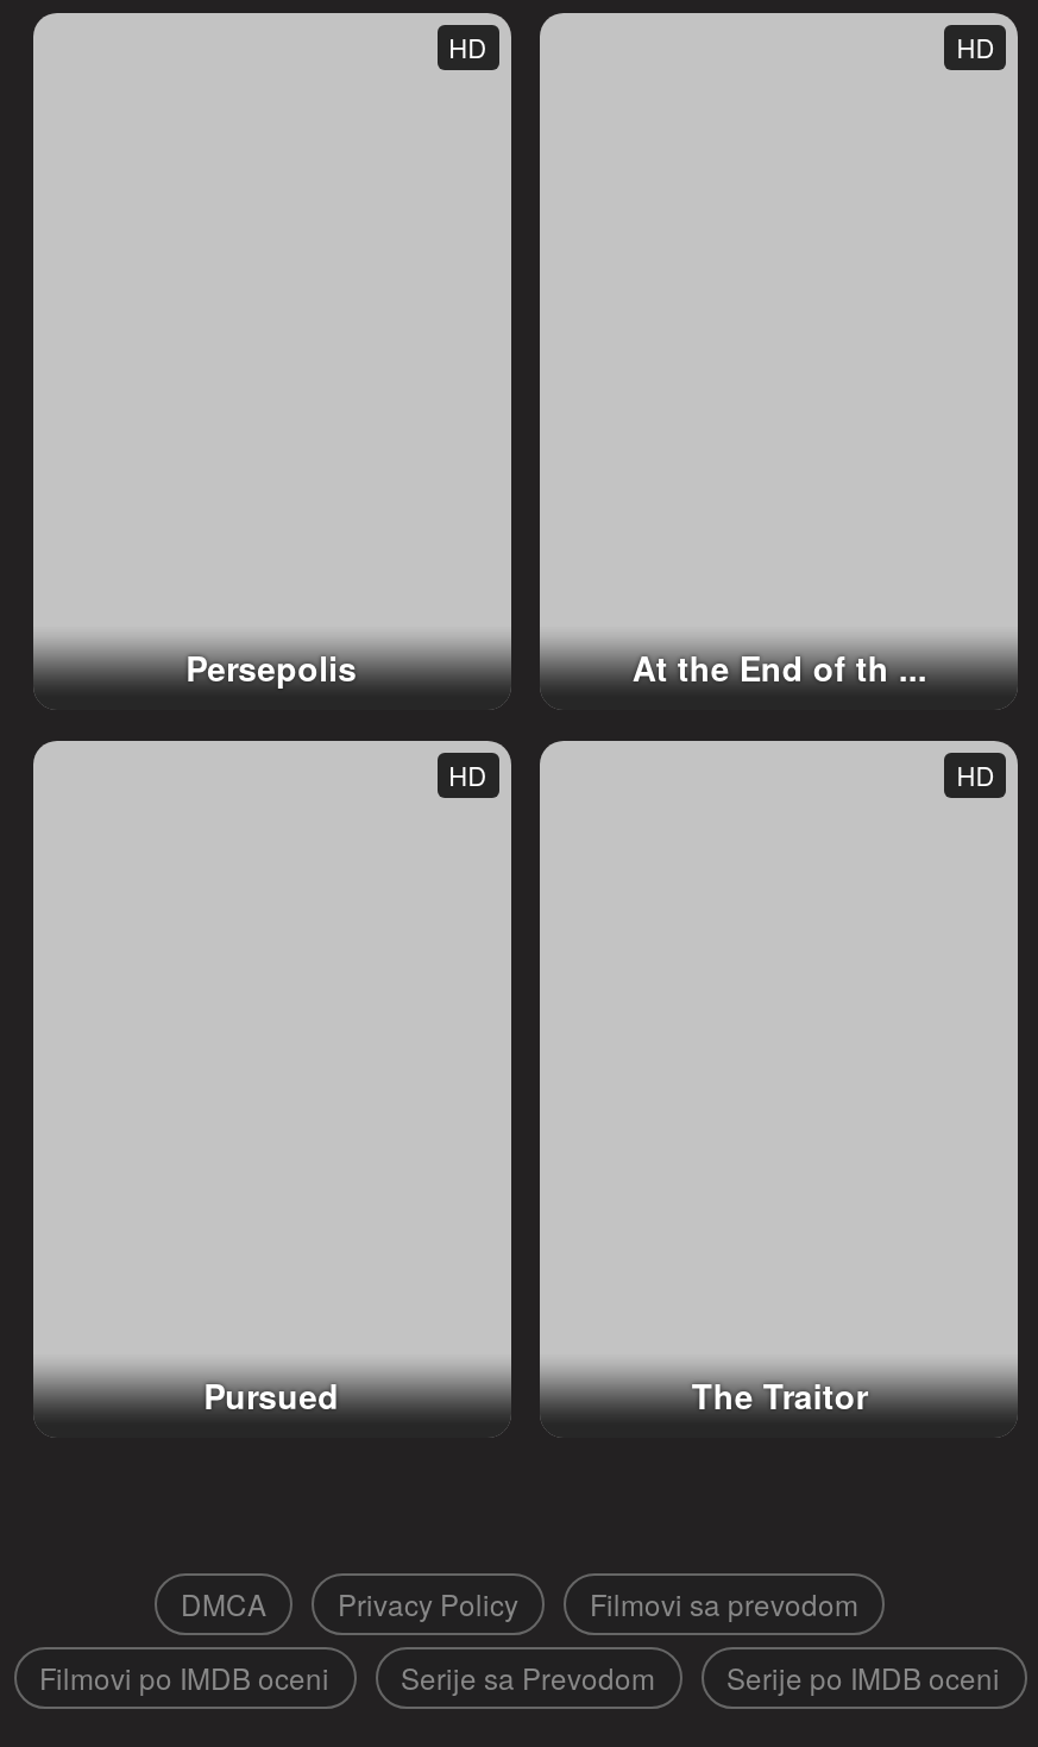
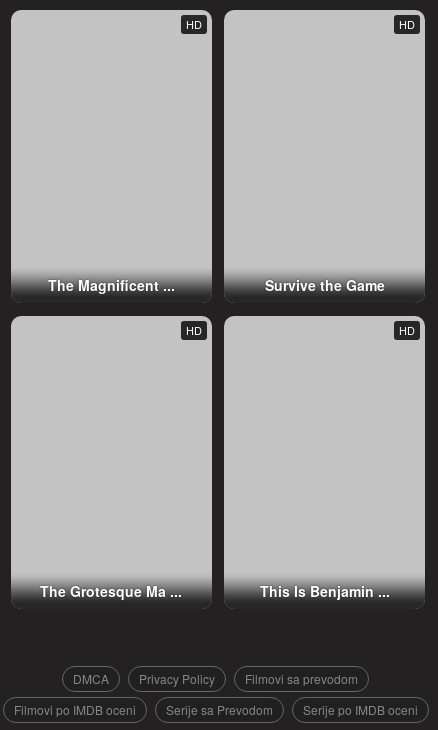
- Persepolis
+ The Magnificent ...

- At the End of th ...
+ Survive the Game

- Pursued
+ The Grotesque Ma ...

- The Traitor
+ This Is Benjamin ...
